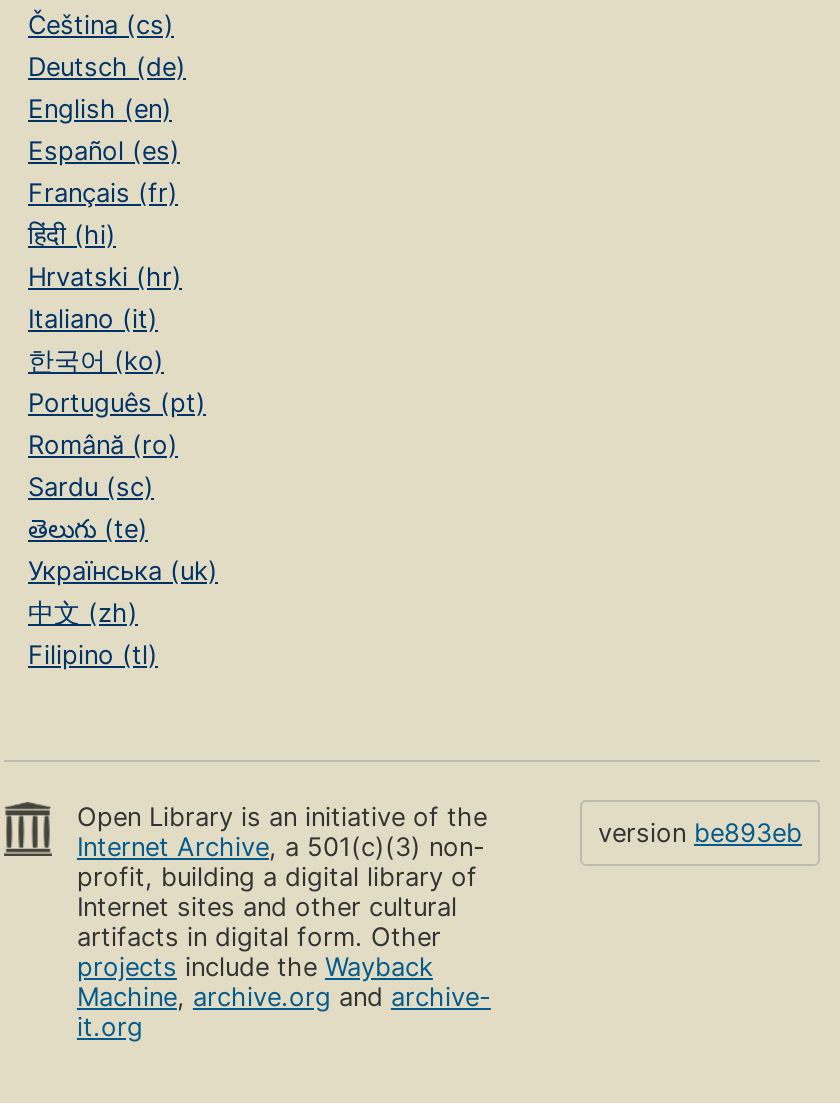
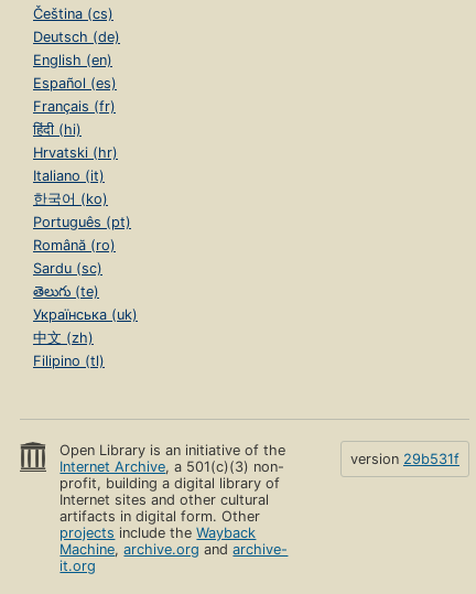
- version be893eb
+ version 29b531f
